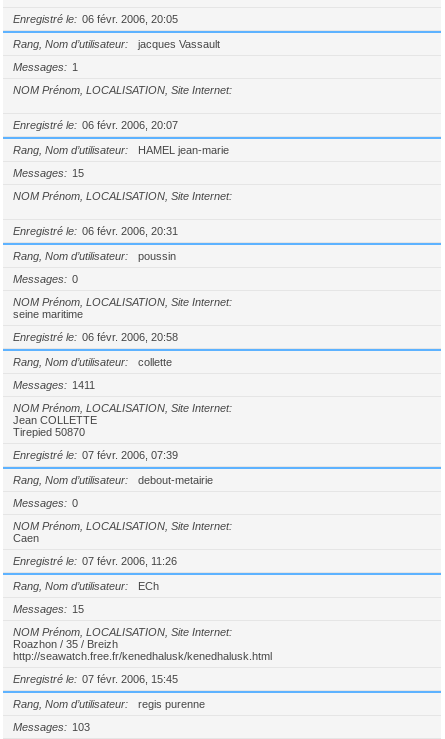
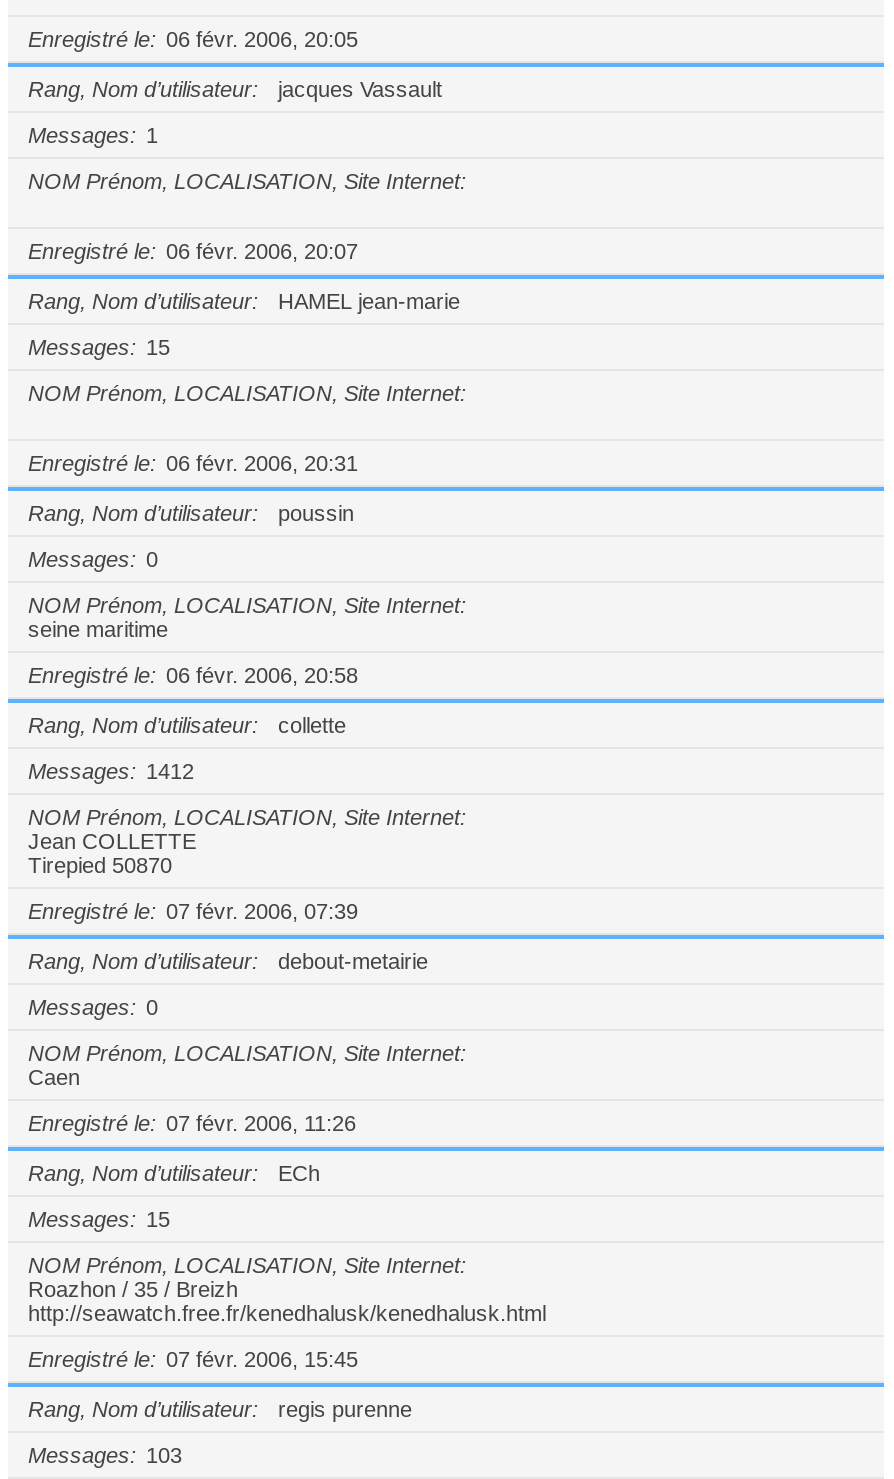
- Messages 1411
+ Messages 1412
